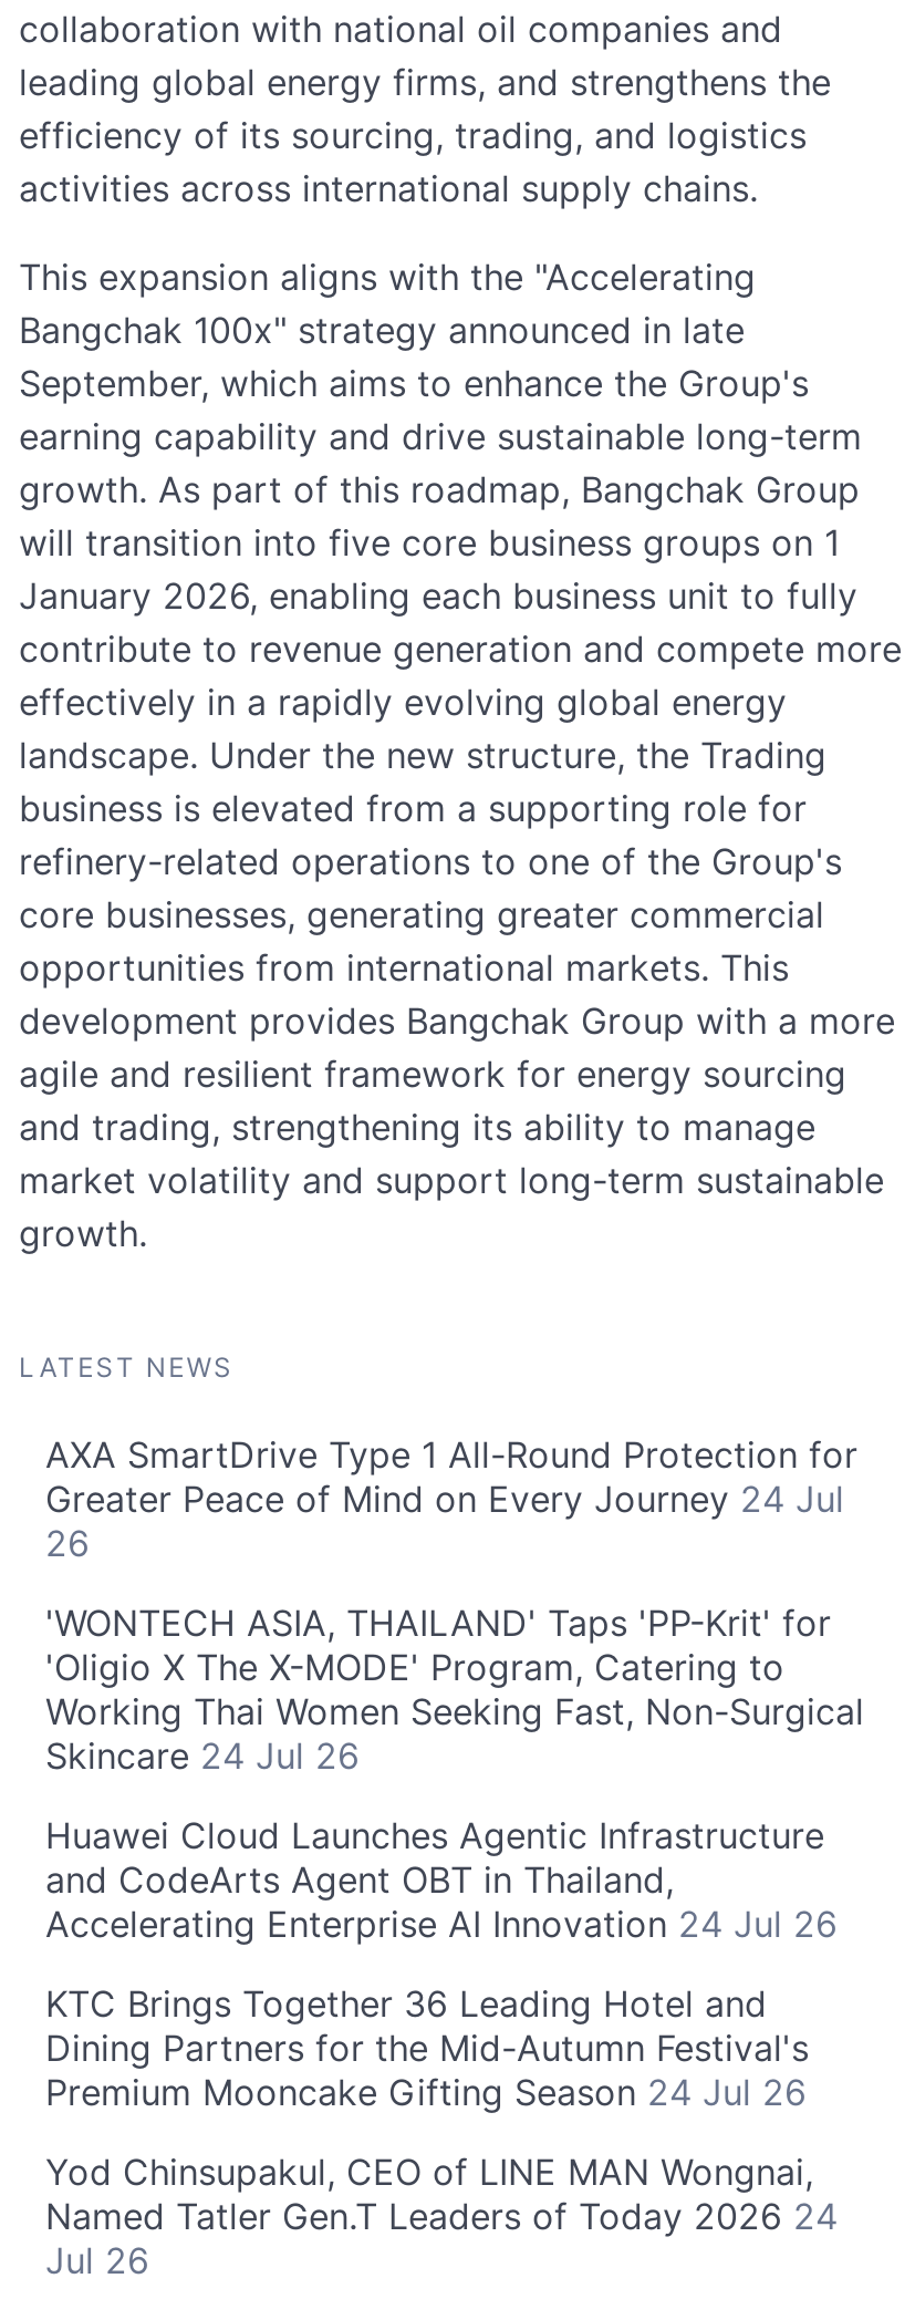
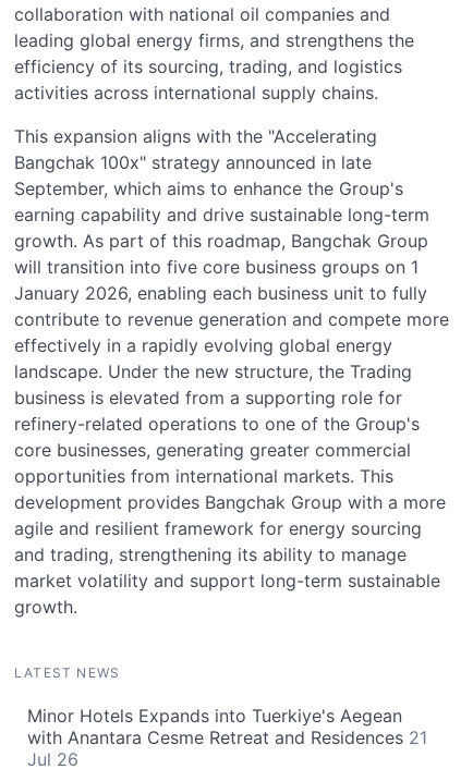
- AXA SmartDrive Type 1 All-Round Protection for
- Greater Peace of Mind on Every Journey 24 Jul
- 26
- 'WONTECH ASIA, THAILAND' Taps 'PP-Krit' for
- 'Oligio X The X-MODE' Program, Catering to
- Working Thai Women Seeking Fast, Non-Surgical
- Skincare 24 Jul 26
- Huawei Cloud Launches Agentic Infrastructure
- and CodeArts Agent OBT in Thailand,
- Accelerating Enterprise AI Innovation 24 Jul 26
- KTC Brings Together 36 Leading Hotel and
- Dining Partners for the Mid-Autumn Festival's
- Premium Mooncake Gifting Season 24 Jul 26
- Yod Chinsupakul, CEO of LINE MAN Wongnai,
- Named Tatler Gen.T Leaders of Today 2026 24
+ Minor Hotels Expands into Tuerkiye's Aegean
+ with Anantara Cesme Retreat and Residences 21
